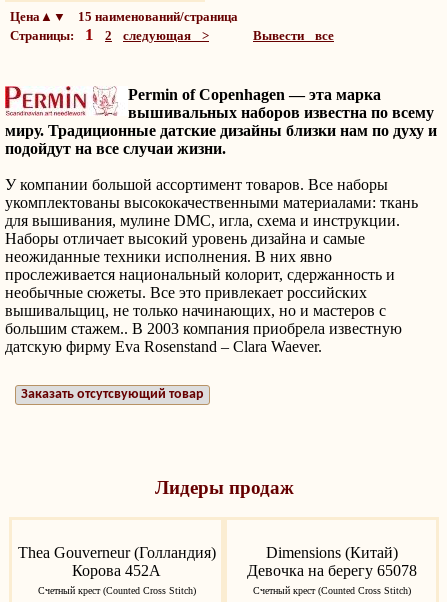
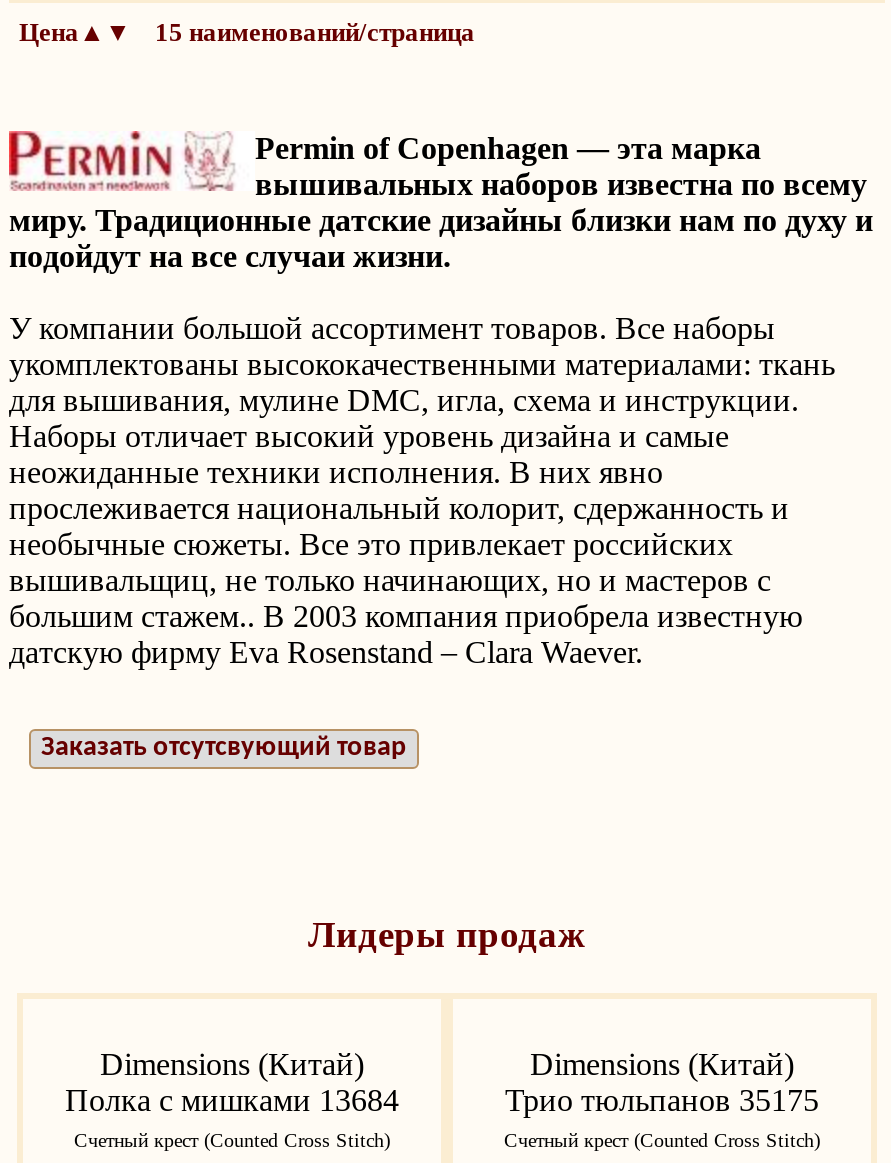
- Страницы: 1
- 2
- следующая >
- Вывести все

- Thea Gouverneur (Голландия)
- Корова 452A
+ Dimensions (Китай)
+ Полка с мишками 13684

- Девочка на берегу 65078
+ Трио тюльпанов 35175
